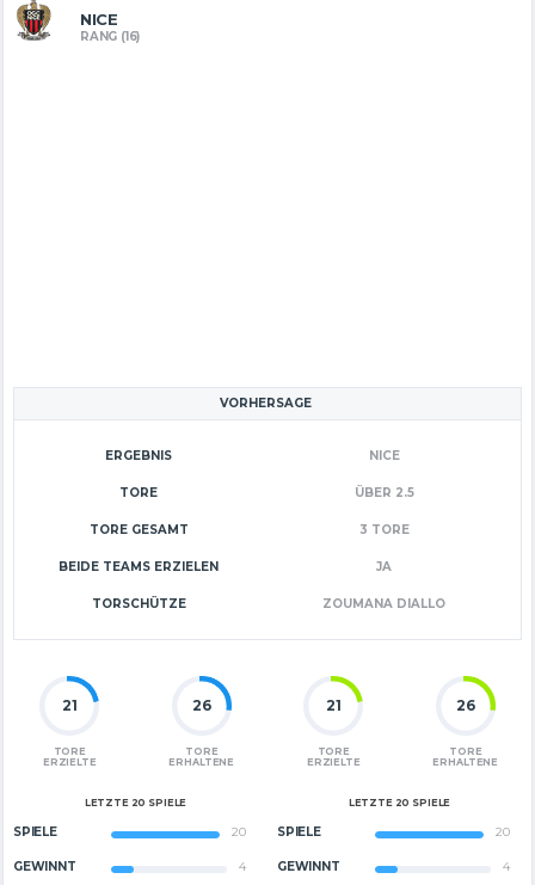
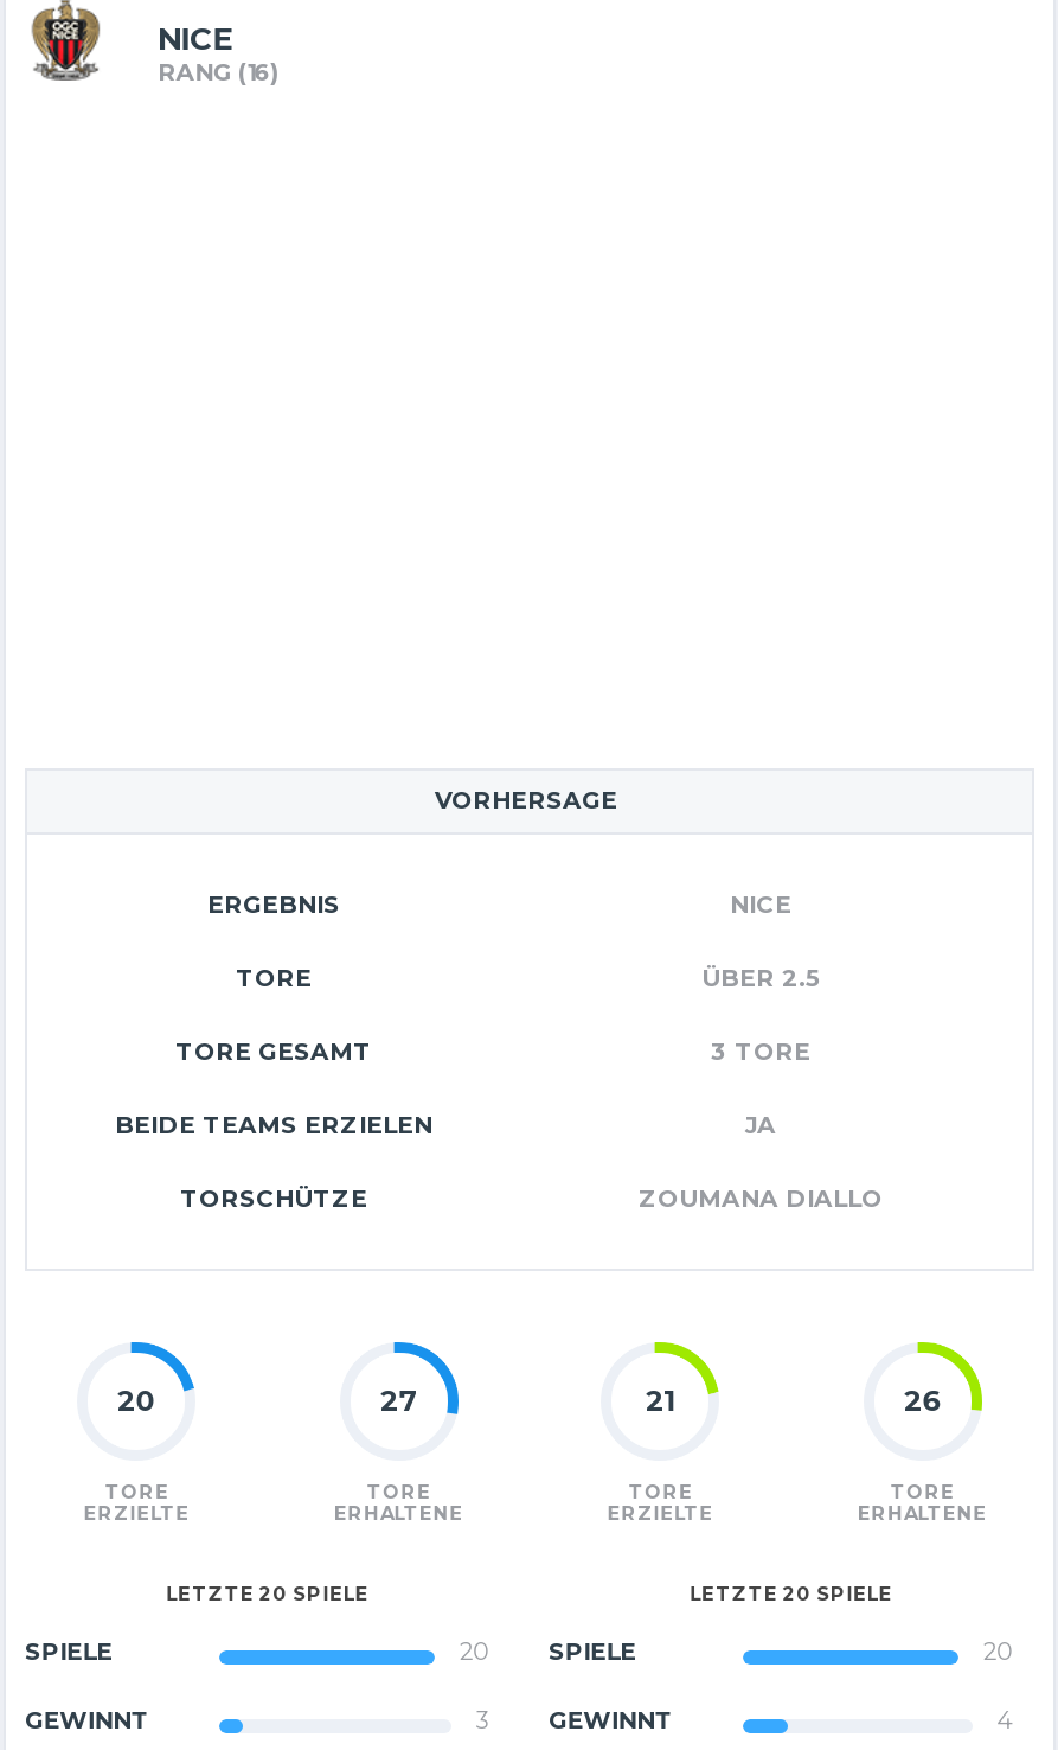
- 21
+ 20

- 26
+ 27

- 4 GEWINNT
+ 3 GEWINNT
